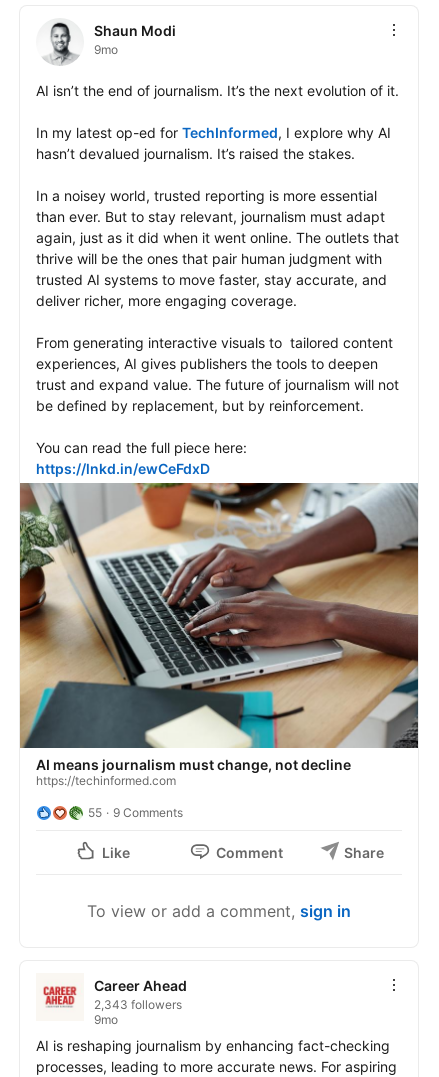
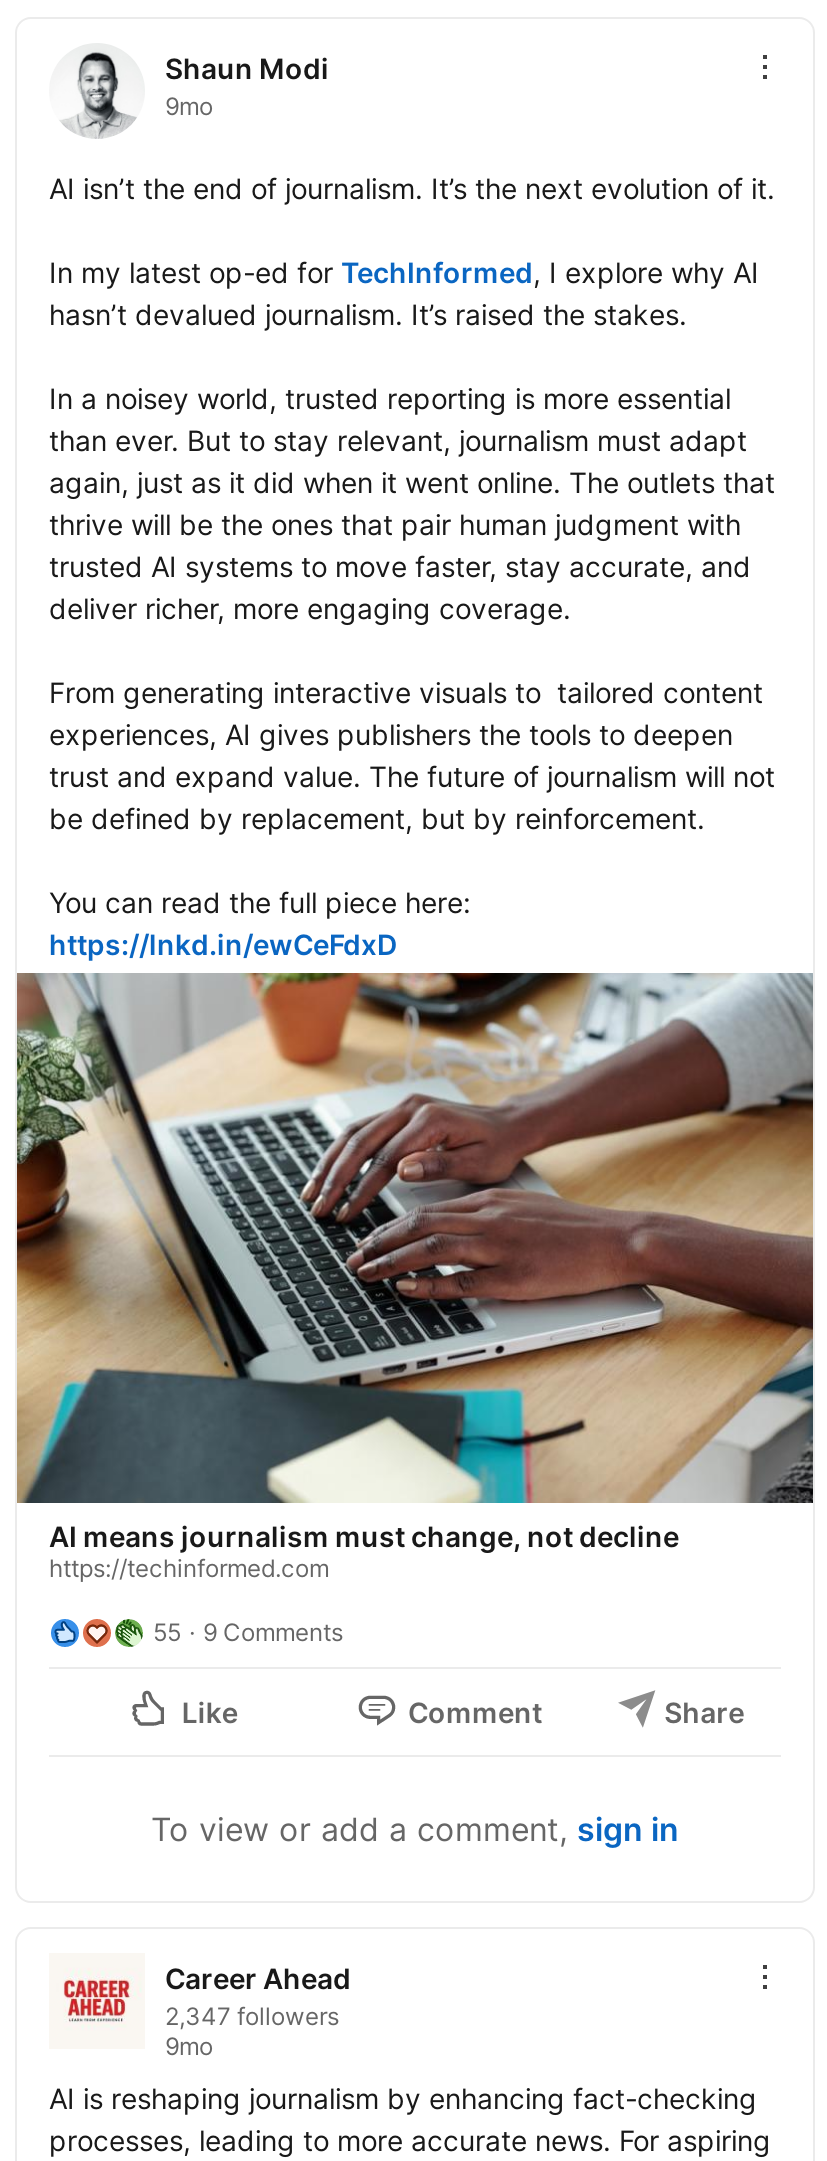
- 2,343 followers
+ 2,347 followers
